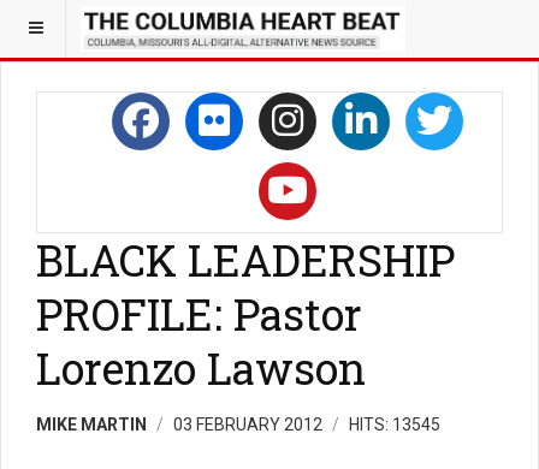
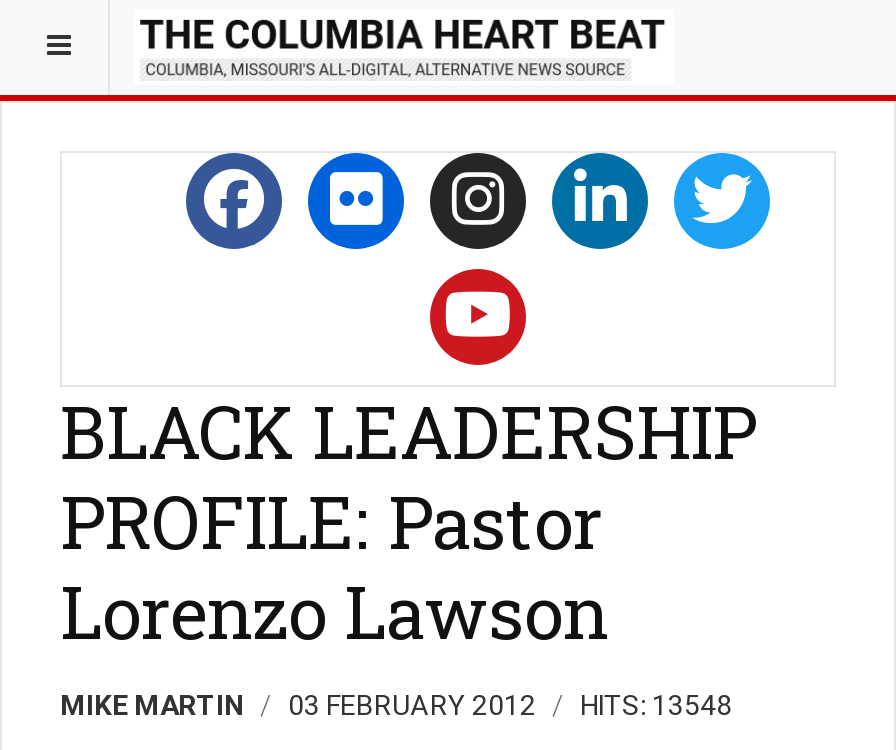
- MIKE MARTIN 03 FEBRUARY 2012 HITS: 13545
+ MIKE MARTIN 03 FEBRUARY 2012 HITS: 13548
